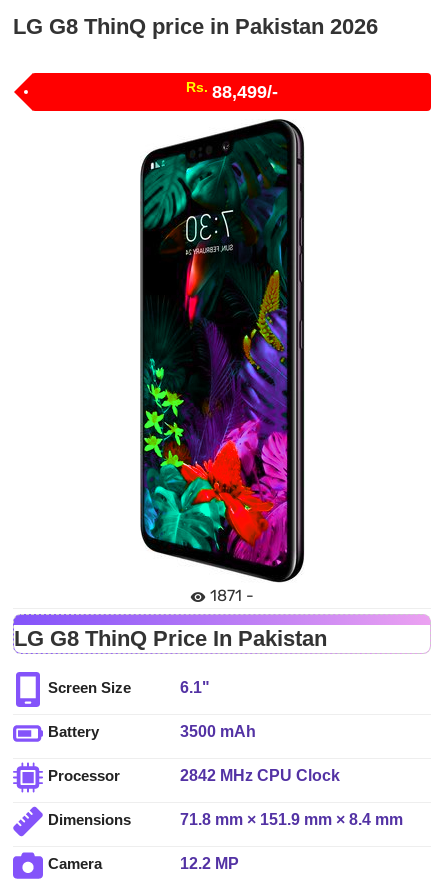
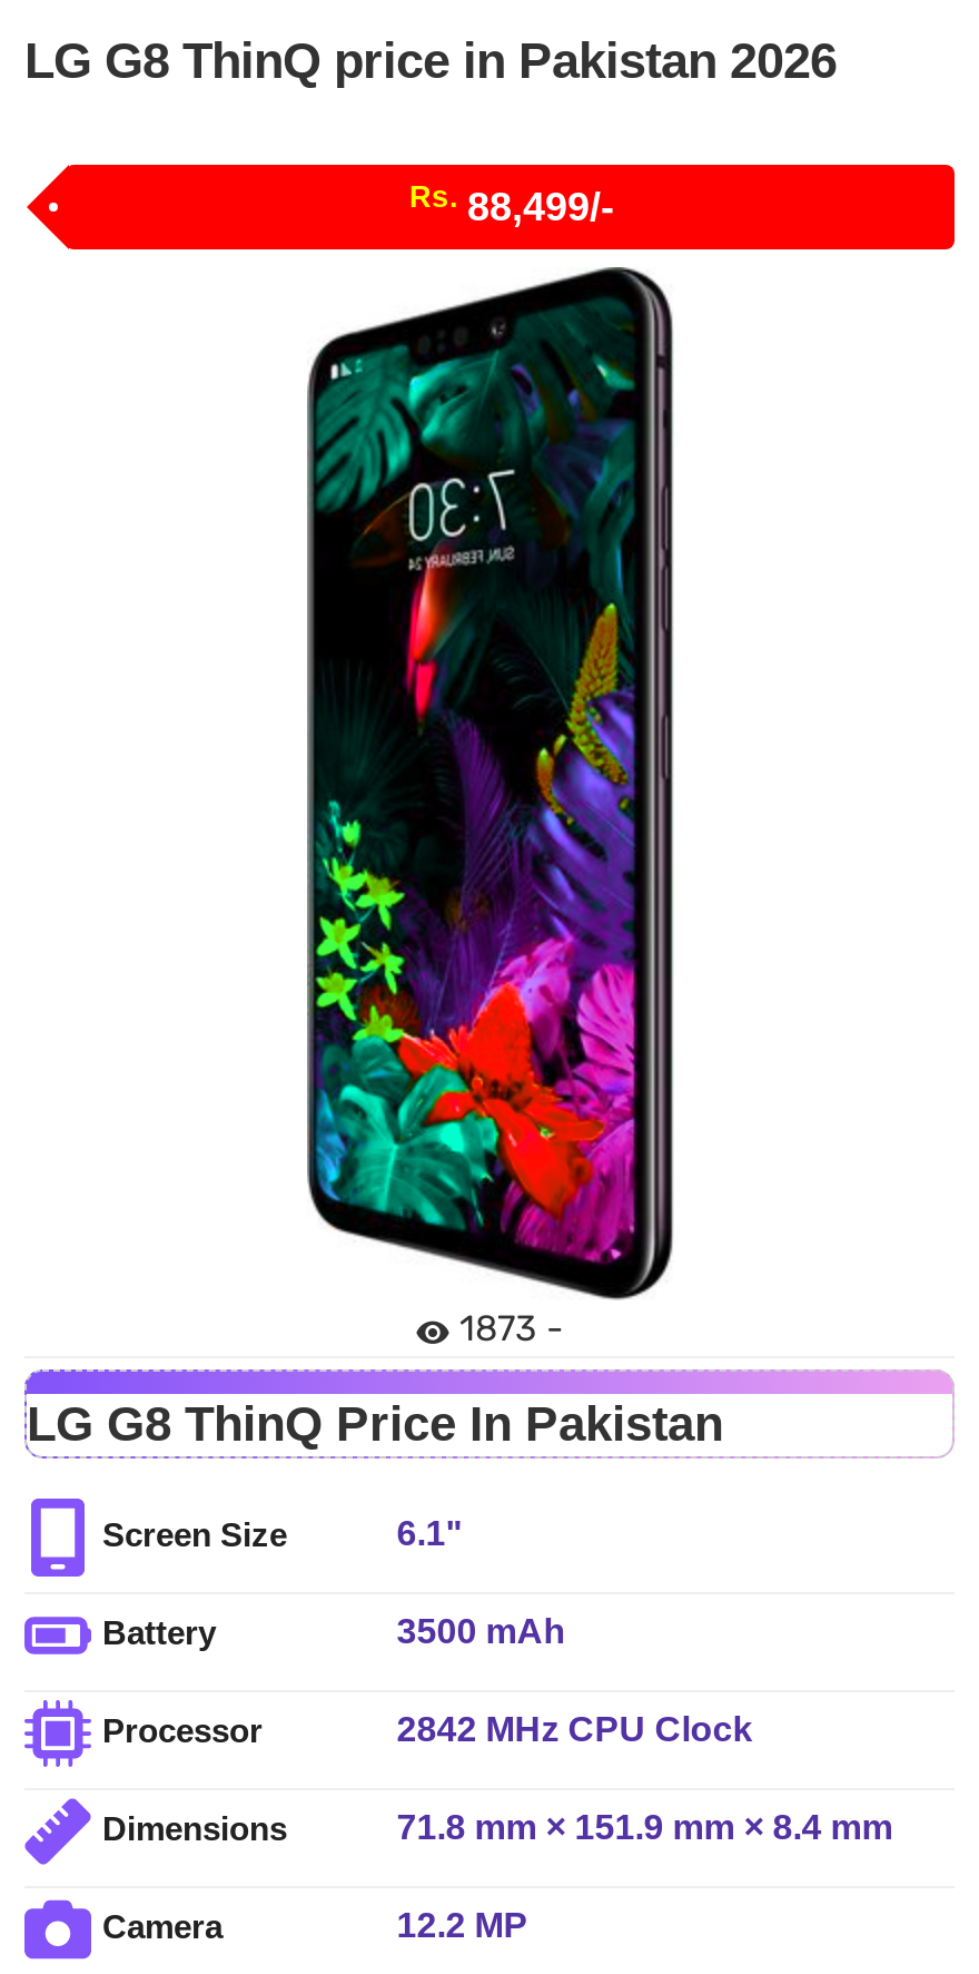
- 1871 -
+ 1873 -
